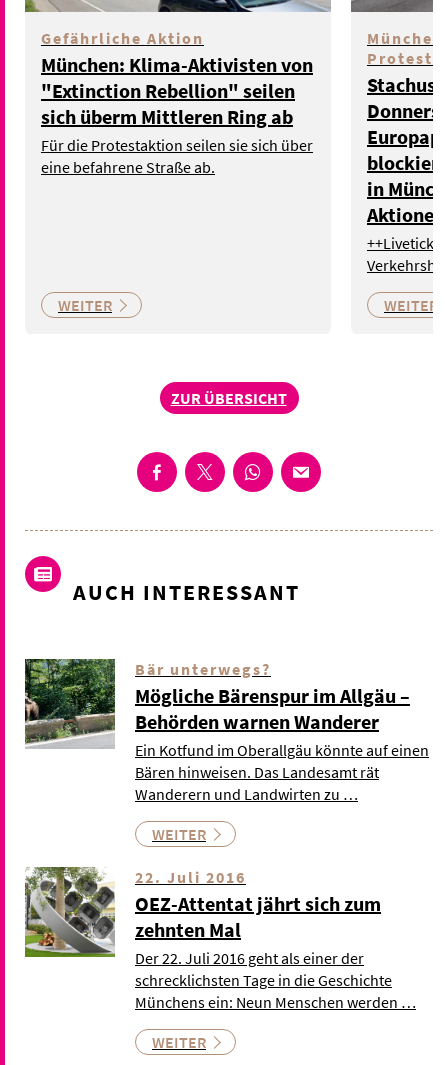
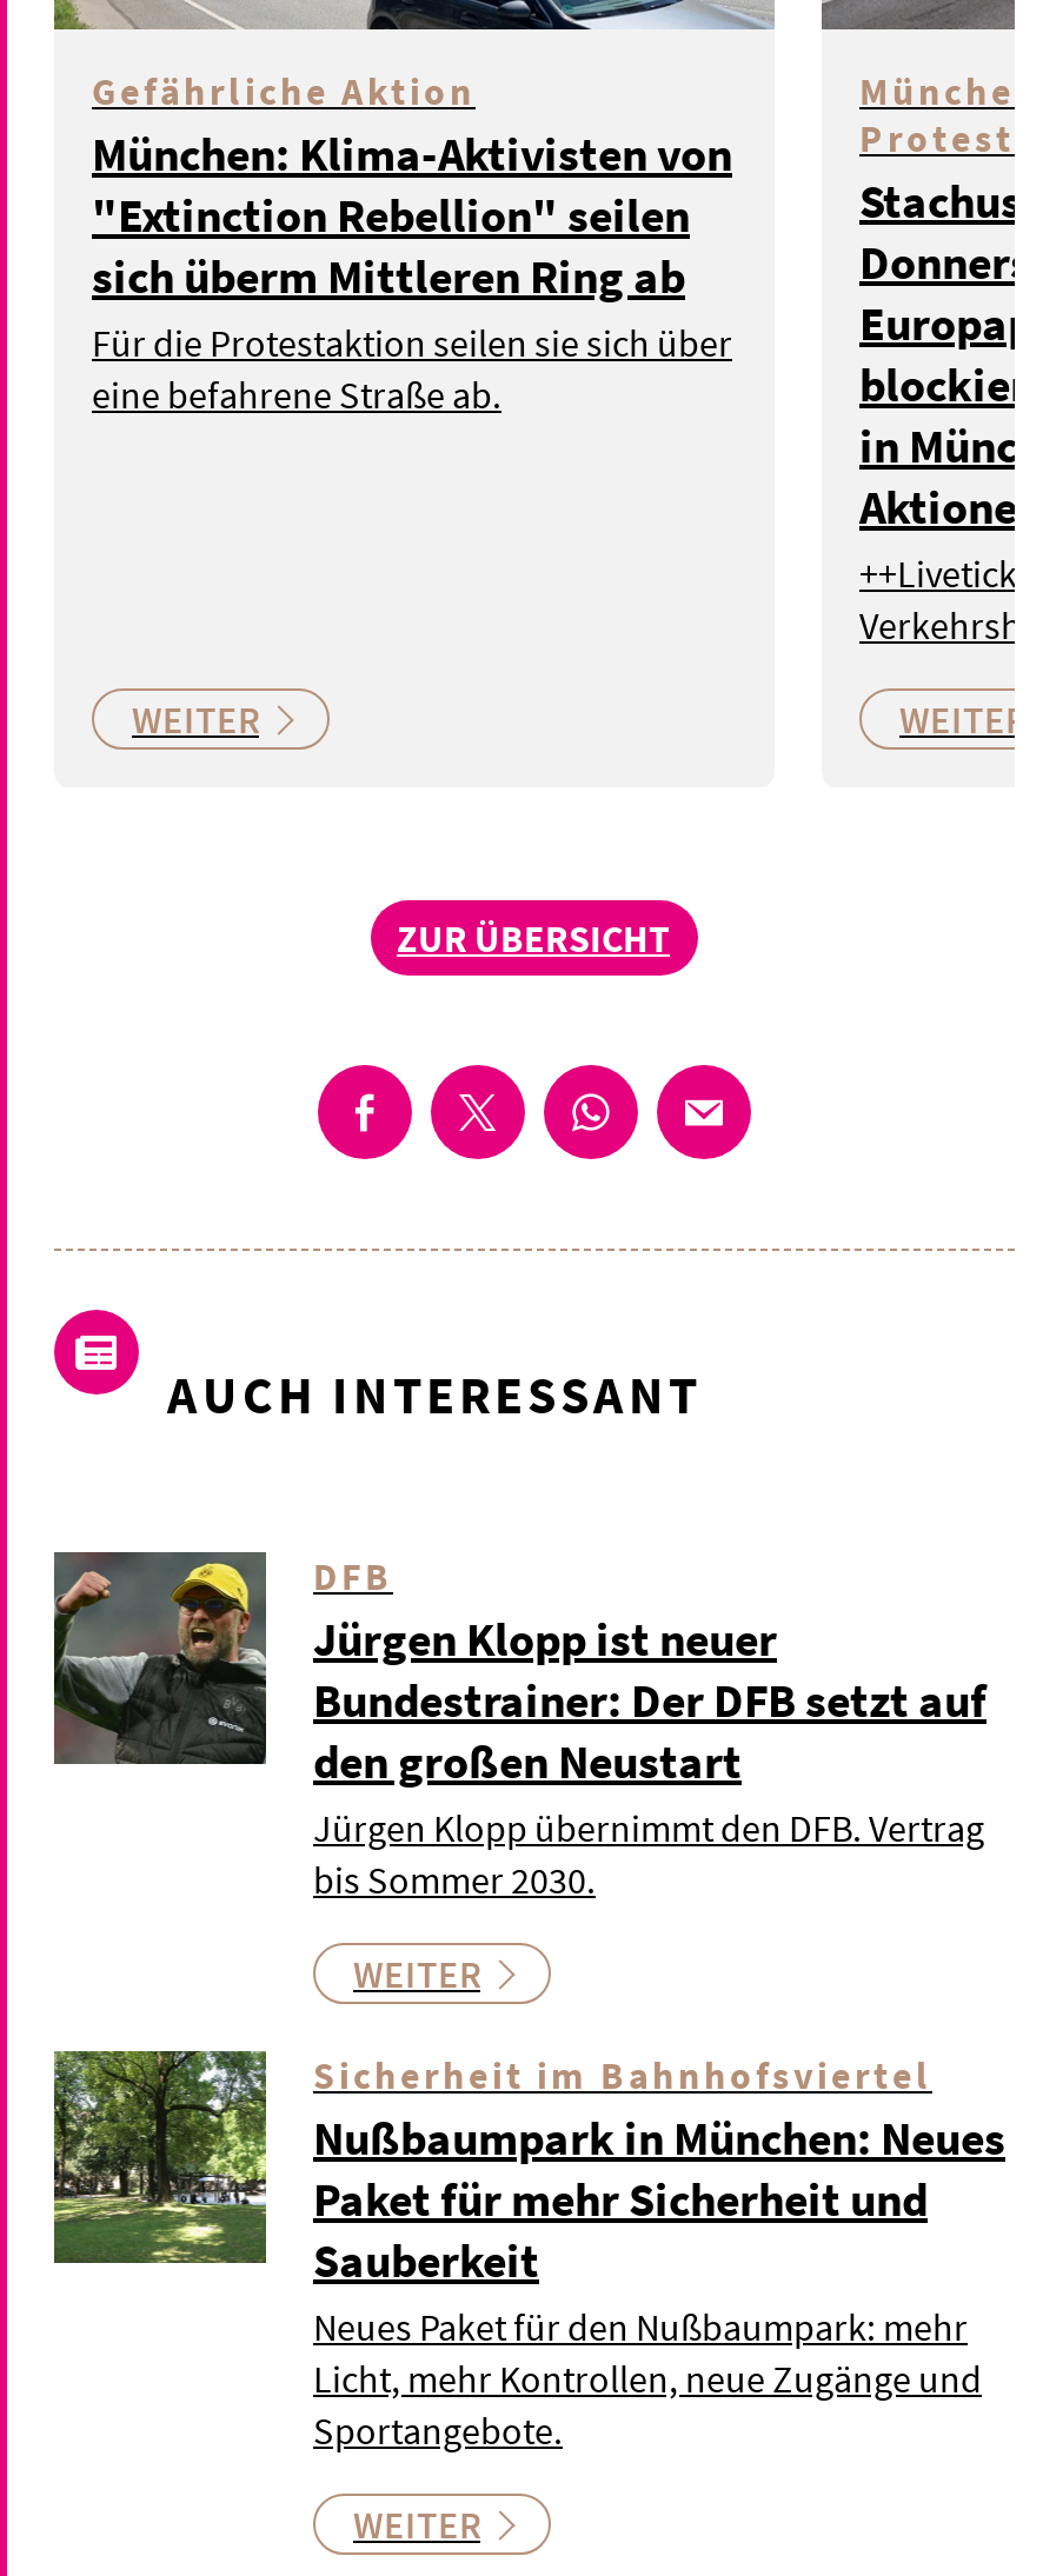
- [image]
- Bär unterwegs?
- Mögliche Bärenspur im Allgäu –
- Behörden warnen Wanderer
- Ein Kotfund im Oberallgäu könnte auf einen
- Bären hinweisen. Das Landesamt rät
- Wanderern und Landwirten zu …
+ [image]
+ DFB
+ Jürgen Klopp ist neuer
+ Bundestrainer: Der DFB setzt auf
+ den großen Neustart
+ Jürgen Klopp übernimmt den DFB. Vertrag
+ bis Sommer 2030.

- [image]
- 22. Juli 2016
- OEZ-Attentat jährt sich zum
- zehnten Mal
- Der 22. Juli 2016 geht als einer der
- schrecklichsten Tage in die Geschichte
- Münchens ein: Neun Menschen werden …
+ [image]
+ Sicherheit im Bahnhofsviertel
+ Nußbaumpark in München: Neues
+ Paket für mehr Sicherheit und
+ Sauberkeit
+ Neues Paket für den Nußbaumpark: mehr
+ Licht, mehr Kontrollen, neue Zugänge und
+ Sportangebote.
